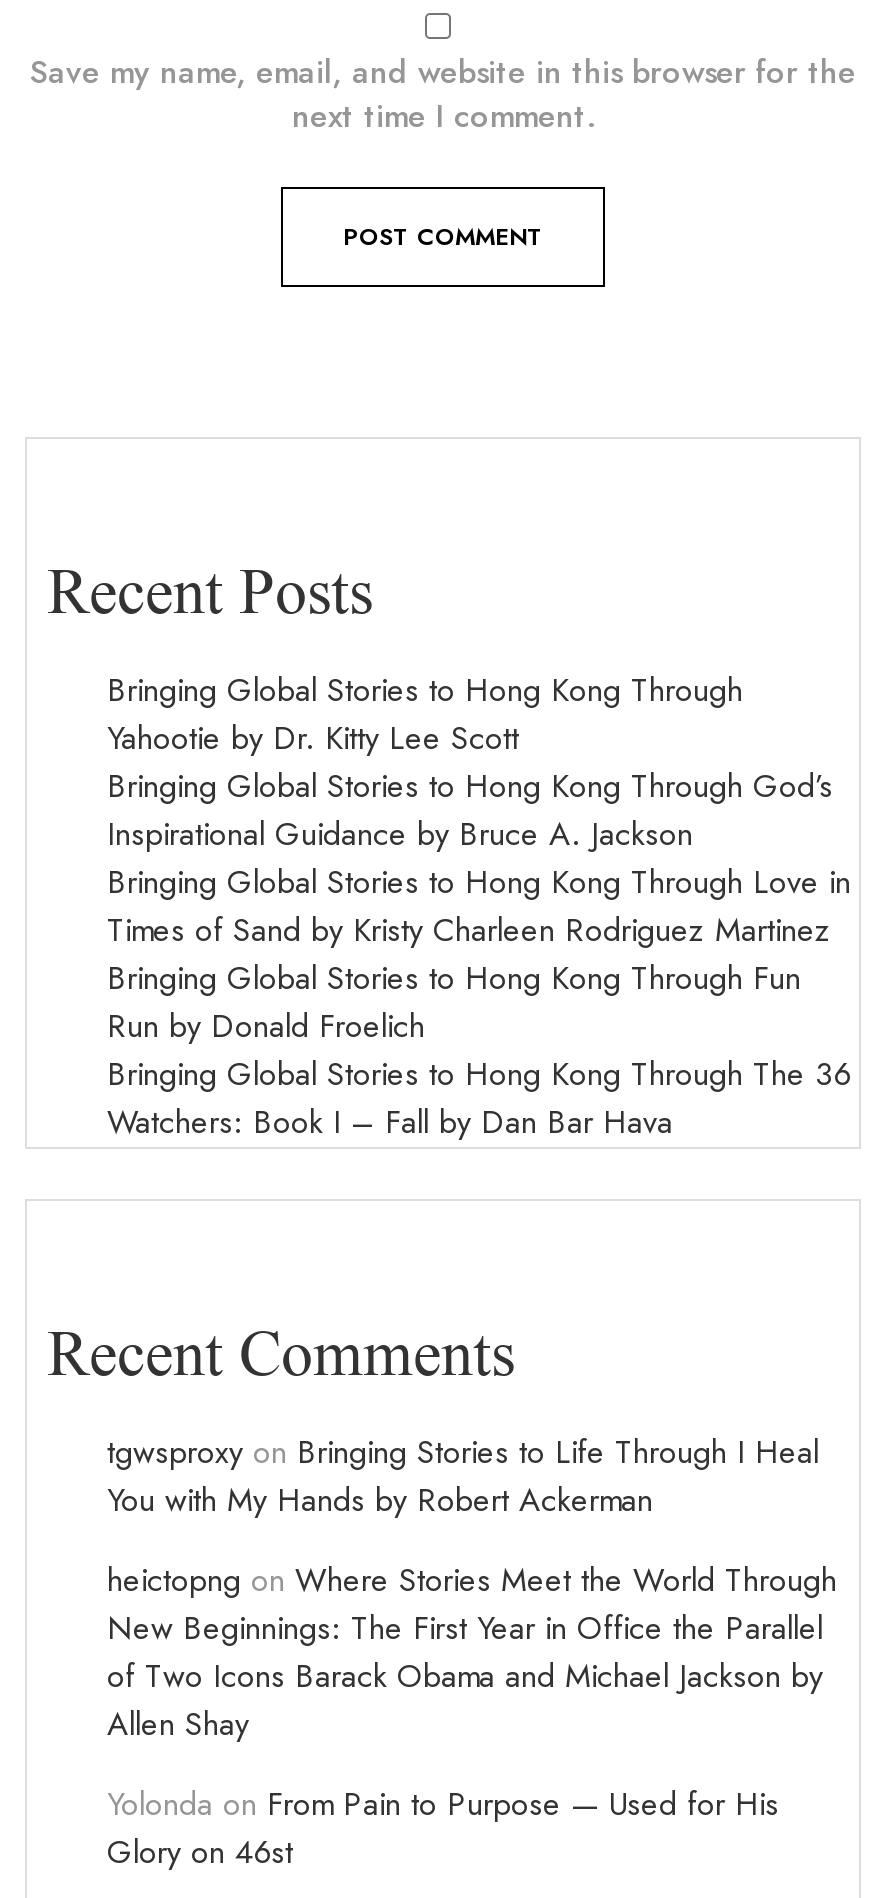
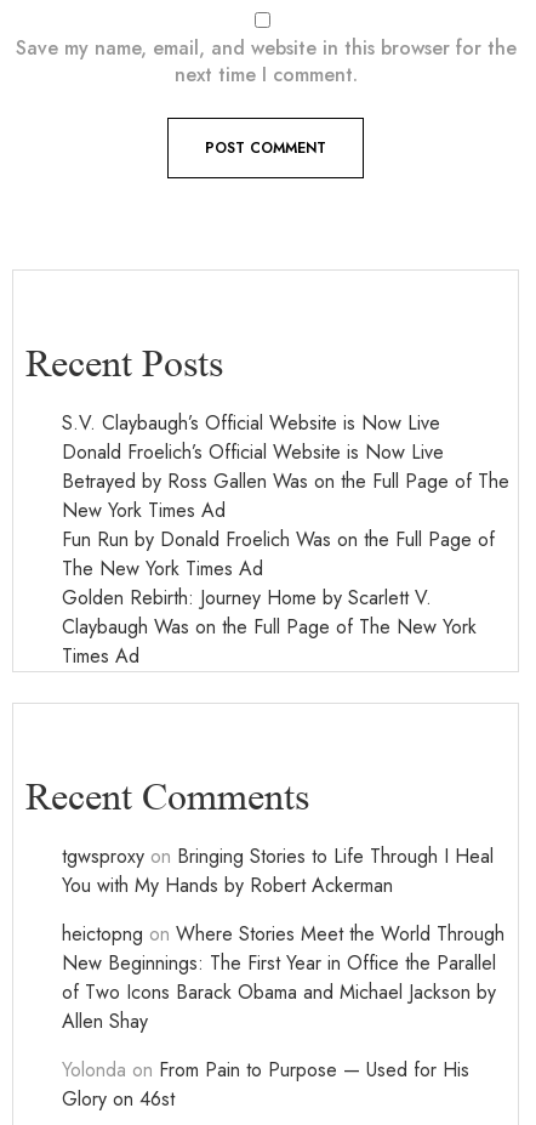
- Bringing Global Stories to Hong Kong Through
- Yahootie by Dr. Kitty Lee Scott
- Bringing Global Stories to Hong Kong Through God’s
- Inspirational Guidance by Bruce A. Jackson
- Bringing Global Stories to Hong Kong Through Love in
- Times of Sand by Kristy Charleen Rodriguez Martinez
- Bringing Global Stories to Hong Kong Through Fun
- Run by Donald Froelich
- Bringing Global Stories to Hong Kong Through The 36
- Watchers: Book I – Fall by Dan Bar Hava
+ S.V. Claybaugh’s Official Website is Now Live
+ Donald Froelich’s Official Website is Now Live
+ Betrayed by Ross Gallen Was on the Full Page of The
+ New York Times Ad
+ Fun Run by Donald Froelich Was on the Full Page of
+ The New York Times Ad
+ Golden Rebirth: Journey Home by Scarlett V.
+ Claybaugh Was on the Full Page of The New York
+ Times Ad
